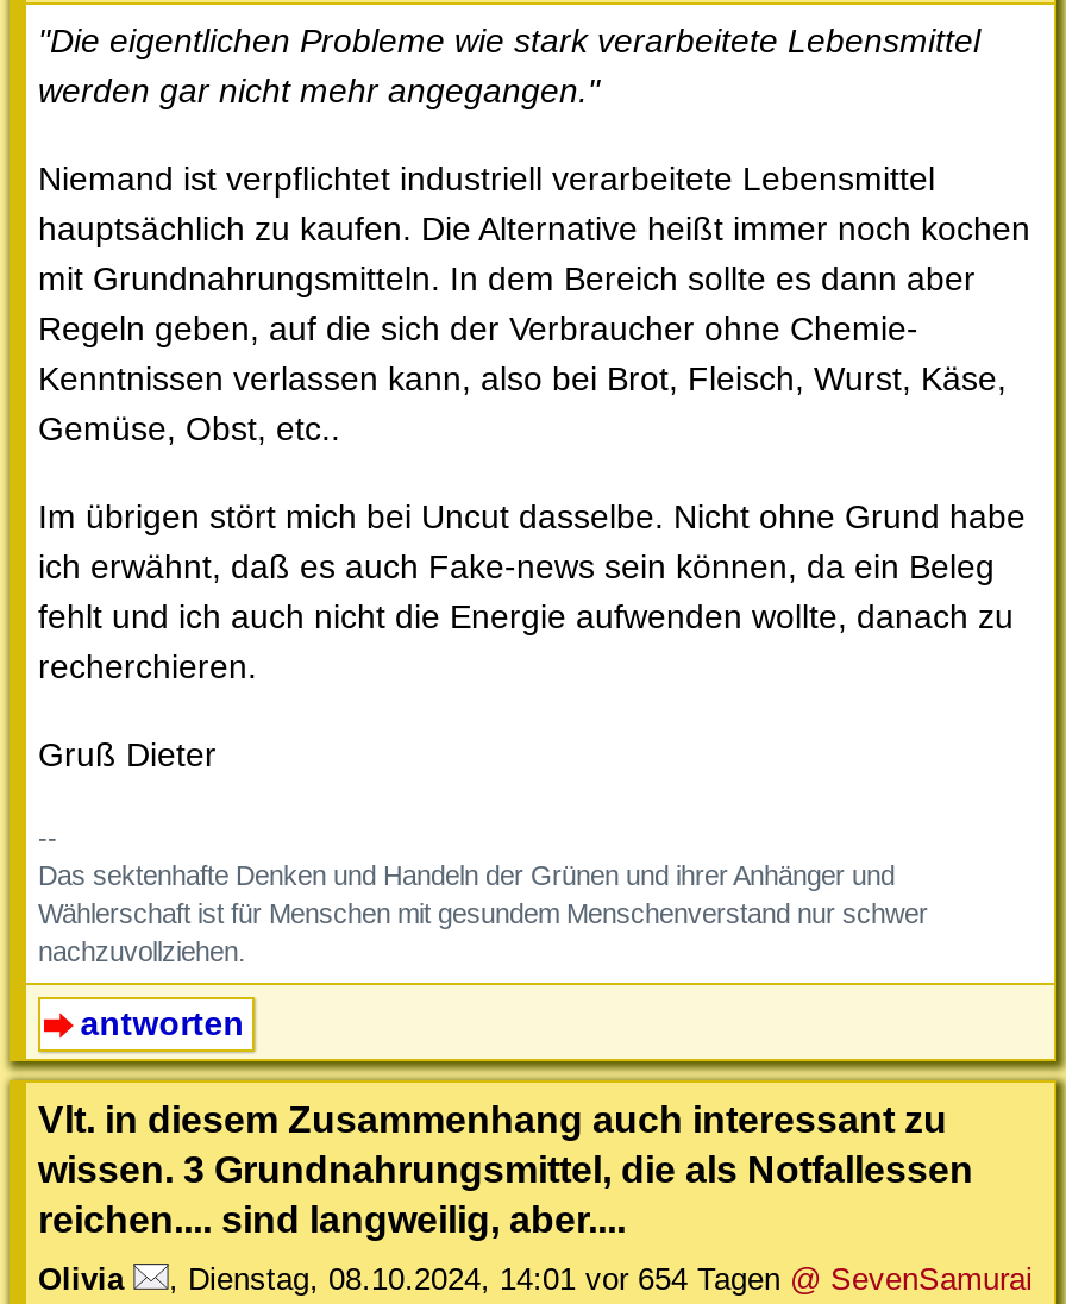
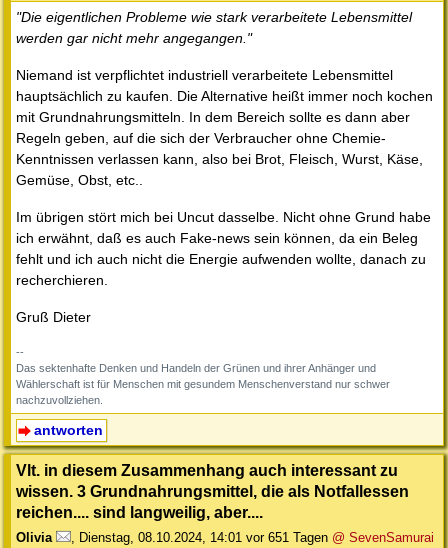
- , Dienstag, 08.10.2024, 14:01 vor 654 Tagen @ SevenSamurai
+ , Dienstag, 08.10.2024, 14:01 vor 651 Tagen @ SevenSamurai
